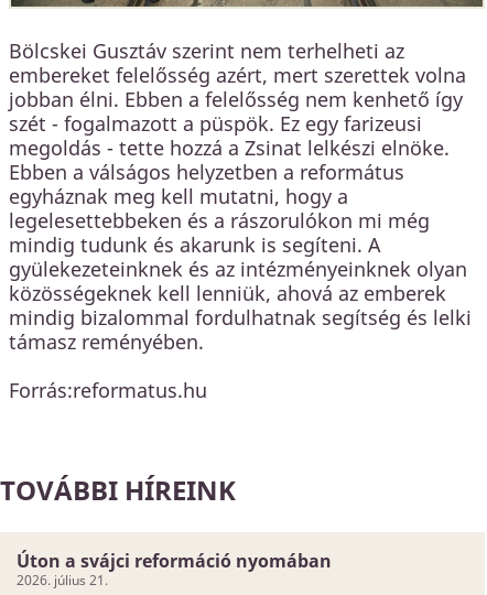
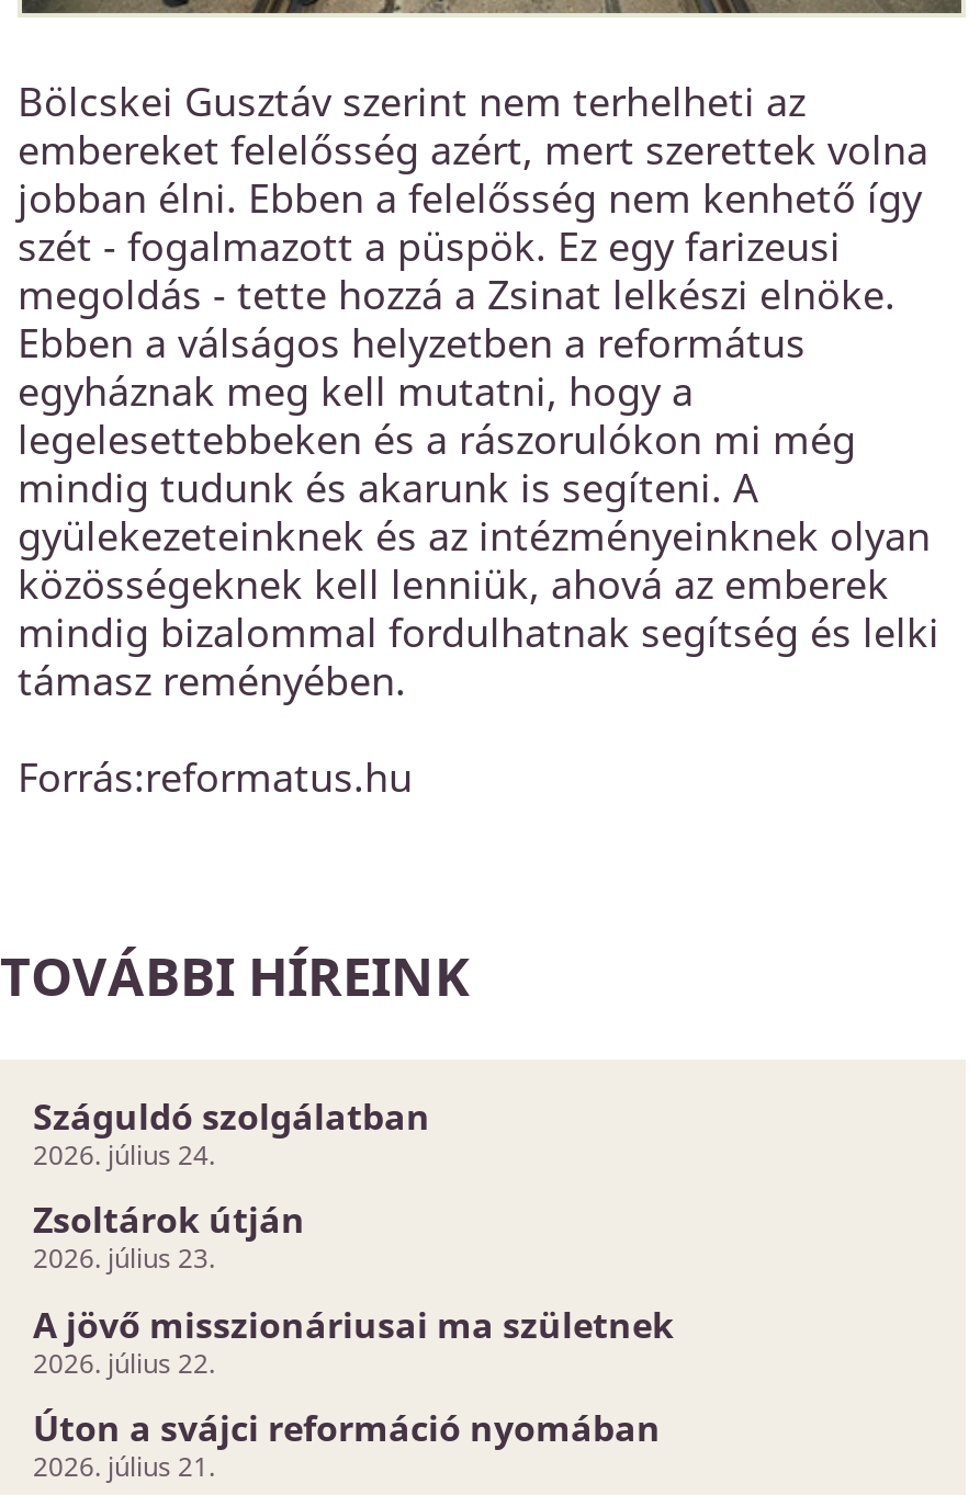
+ Száguldó szolgálatban
+ 2026. július 24.
+ Zsoltárok útján
+ 2026. július 23.
+ A jövő misszionáriusai ma születnek
+ 2026. július 22.
